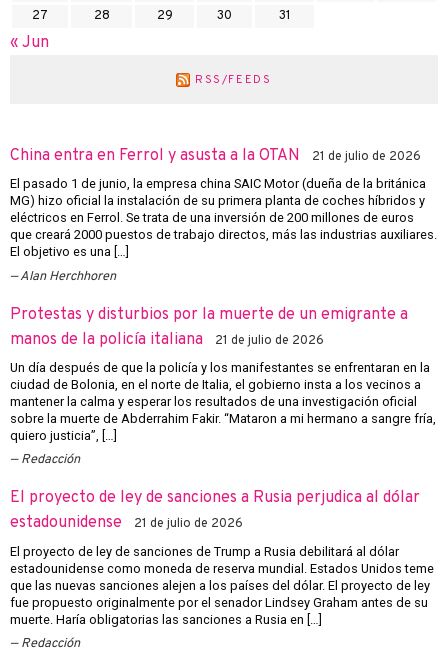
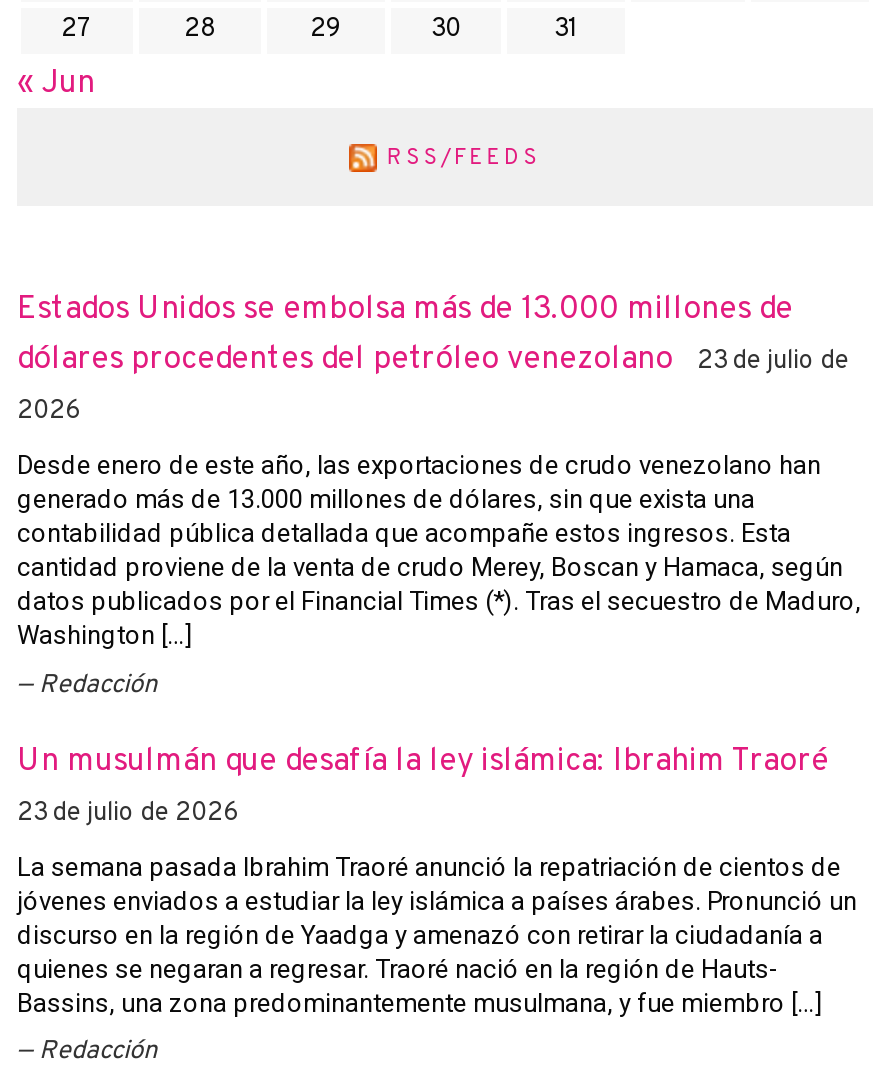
- China entra en Ferrol y asusta a la OTAN
- 21 de julio de 2026
- El pasado 1 de junio, la empresa china SAIC Motor (dueña de la británica
- MG) hizo oficial la instalación de su primera planta de coches híbridos y
- eléctricos en Ferrol. Se trata de una inversión de 200 millones de euros
- que creará 2000 puestos de trabajo directos, más las industrias auxiliares.
- El objetivo es una […]
- Alan Herchhoren
- Protestas y disturbios por la muerte de un emigrante a
- manos de la policía italiana
- 21 de julio de 2026
- Un día después de que la policía y los manifestantes se enfrentaran en la
- ciudad de Bolonia, en el norte de Italia, el gobierno insta a los vecinos a
- mantener la calma y esperar los resultados de una investigación oficial
- sobre la muerte de Abderrahim Fakir. “Mataron a mi hermano a sangre fría,
- quiero justicia”, […]
+ Estados Unidos se embolsa más de 13.000 millones de
+ dólares procedentes del petróleo venezolano
+ 23 de julio de
+ 2026
+ Desde enero de este año, las exportaciones de crudo venezolano han
+ generado más de 13.000 millones de dólares, sin que exista una
+ contabilidad pública detallada que acompañe estos ingresos. Esta
+ cantidad proviene de la venta de crudo Merey, Boscan y Hamaca, según
+ datos publicados por el Financial Times (*). Tras el secuestro de Maduro,
+ Washington […]

- El proyecto de ley de sanciones a Rusia perjudica al dólar
- estadounidense
- 21 de julio de 2026
+ Un musulmán que desafía la ley islámica: Ibrahim Traoré
+ 23 de julio de 2026

- El proyecto de ley de sanciones de Trump a Rusia debilitará al dólar
- estadounidense como moneda de reserva mundial. Estados Unidos teme
- que las nuevas sanciones alejen a los países del dólar. El proyecto de ley
- fue propuesto originalmente por el senador Lindsey Graham antes de su
- muerte. Haría obligatorias las sanciones a Rusia en […]
+ La semana pasada Ibrahim Traoré anunció la repatriación de cientos de
+ jóvenes enviados a estudiar la ley islámica a países árabes. Pronunció un
+ discurso en la región de Yaadga y amenazó con retirar la ciudadanía a
+ quienes se negaran a regresar. Traoré nació en la región de Hauts-
+ Bassins, una zona predominantemente musulmana, y fue miembro […]
